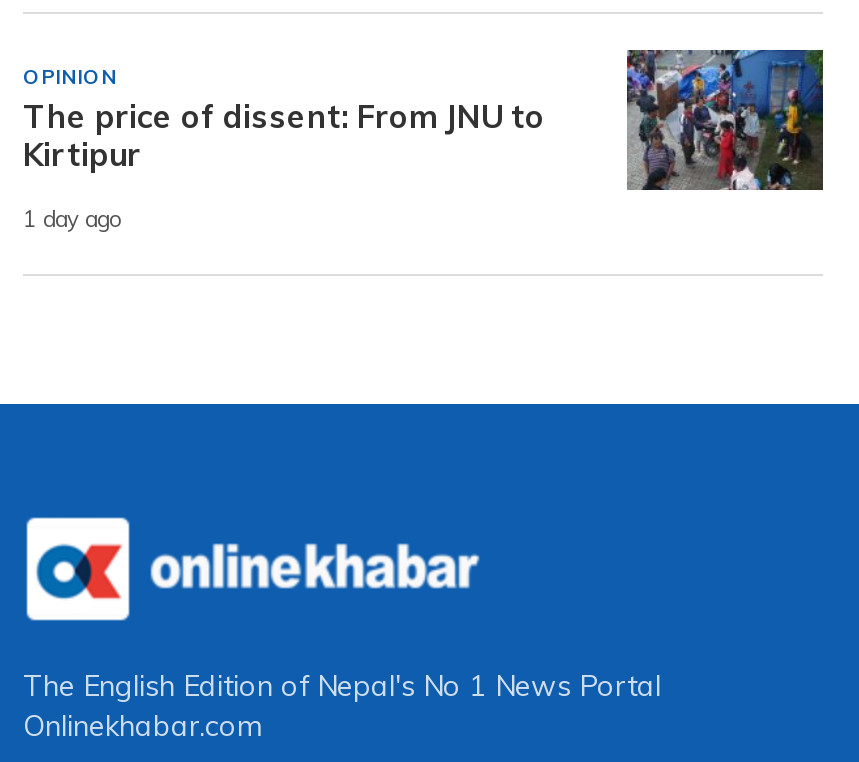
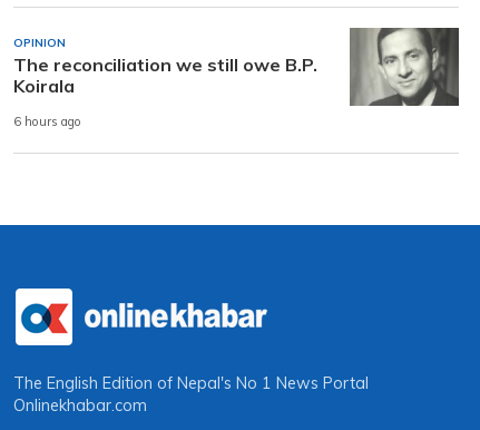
- [image]
+ [image]

- The price of dissent: From JNU to
- Kirtipur
+ The reconciliation we still owe B.P.
+ Koirala

- 1 day ago
+ 6 hours ago
